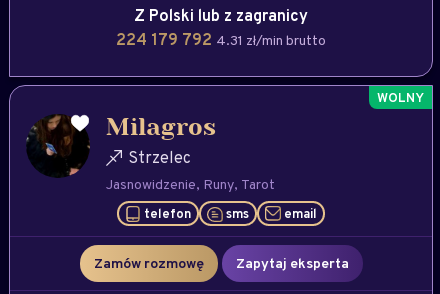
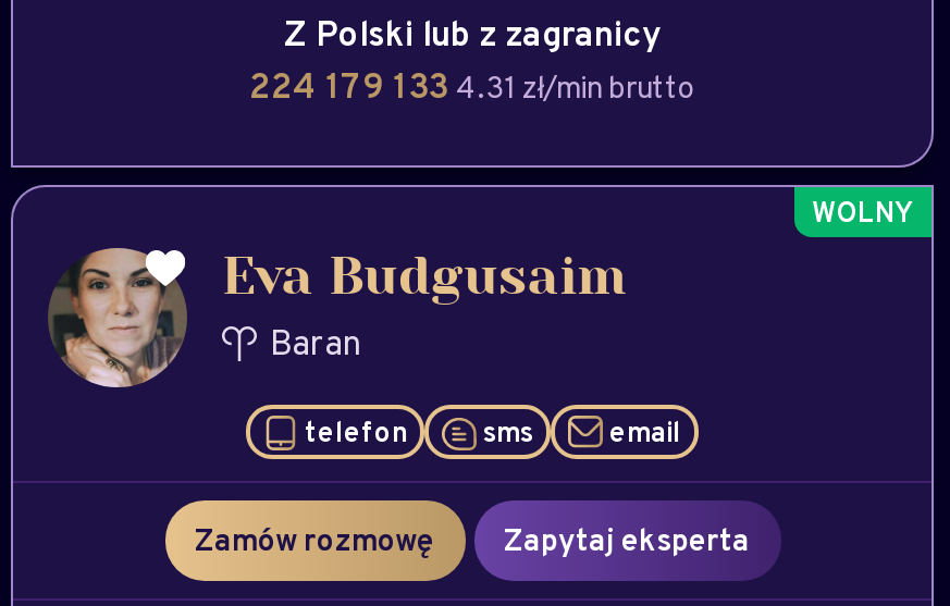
- 224 179 792 4.31 zł/min brutto
+ 224 179 133 4.31 zł/min brutto

- [image]
- Milagros
- Strzelec
- Jasnowidzenie Runy Tarot
+ [image]
+ Eva Budgusaim
+ Baran
